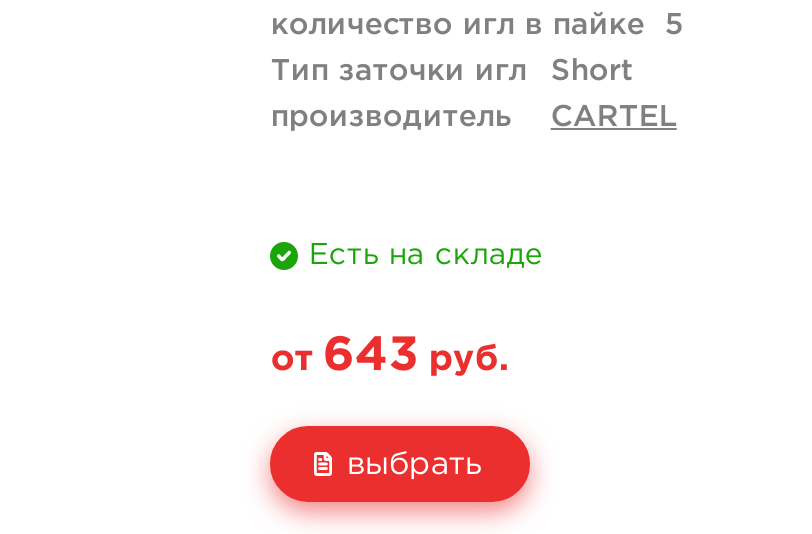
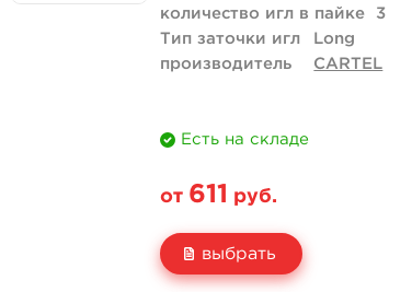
- количество игл в пайке 5
+ количество игл в пайке 3

- Short
+ Long

- от 643 руб.
+ от 611 руб.
